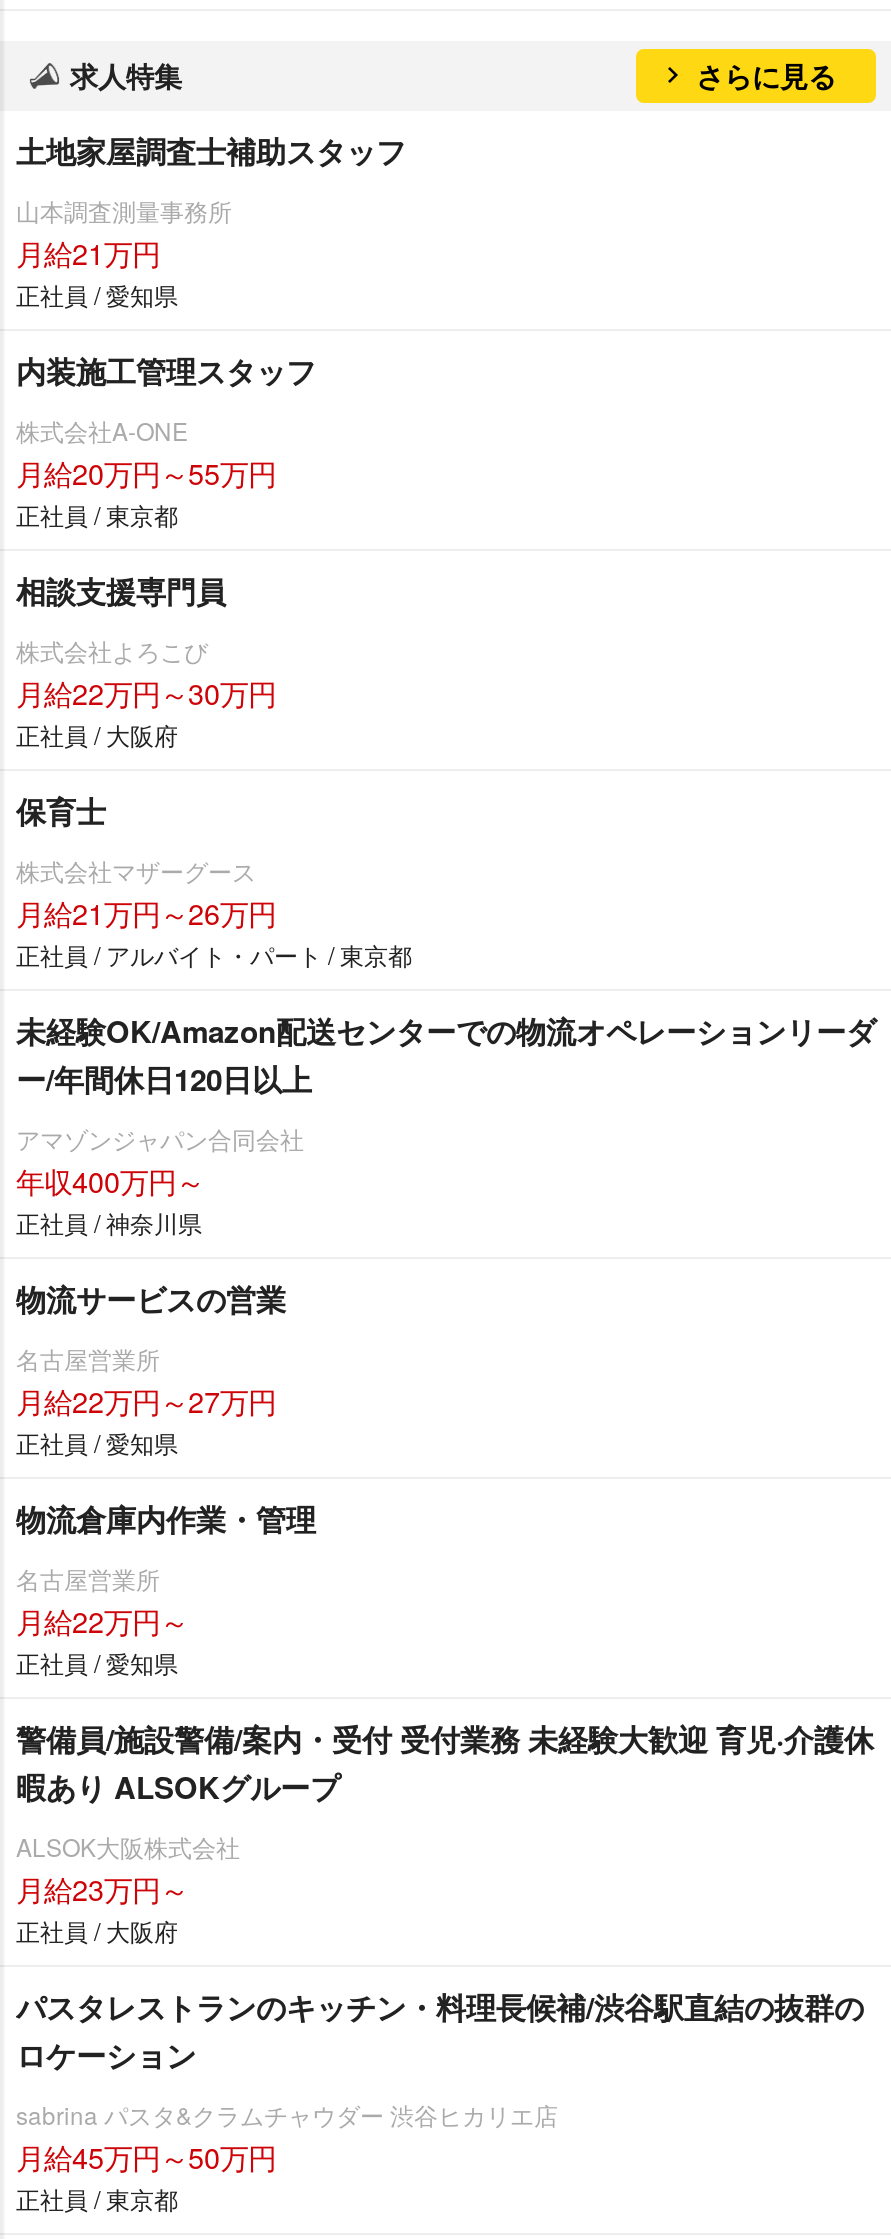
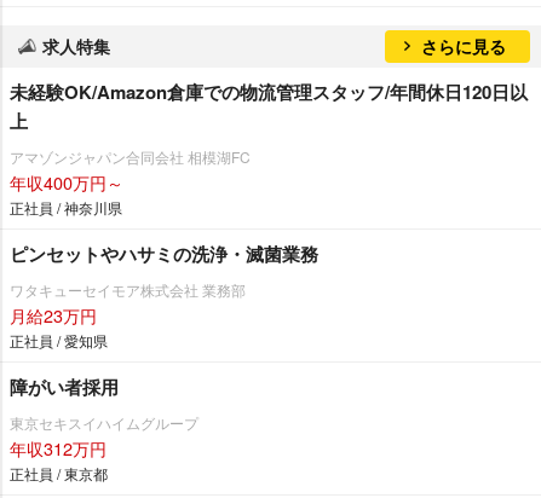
- 土地家屋調査士補助スタッフ
- 山本調査測量事務所
- 月給21万円
- 正社員 / 愛知県
- 内装施工管理スタッフ
- 株式会社A-ONE
- 月給20万円～55万円
- 正社員 / 東京都
- 相談支援専門員
- 株式会社よろこび
- 月給22万円～30万円
- 正社員 / 大阪府
- 保育士
- 株式会社マザーグース
- 月給21万円～26万円
- 正社員 / アルバイト・パート / 東京都
- 未経験OK/Amazon配送センターでの物流オペレーションリーダ
- ー/年間休日120日以上
- アマゾンジャパン合同会社
+ 未経験OK/Amazon倉庫での物流管理スタッフ/年間休日120日以
+ 上
+ アマゾンジャパン合同会社 相模湖FC

- 物流サービスの営業
+ ピンセットやハサミの洗浄・滅菌業務

- 名古屋営業所
- 月給22万円～27万円
+ ワタキューセイモア株式会社 業務部
+ 月給23万円

- 物流倉庫内作業・管理
- 名古屋営業所
- 月給22万円～
- 正社員 / 愛知県
- 警備員/施設警備/案内・受付 受付業務 未経験大歓迎 育児·介護休
- 暇あり ALSOKグループ
- ALSOK大阪株式会社
- 月給23万円～
- 正社員 / 大阪府
- パスタレストランのキッチン・料理長候補/渋谷駅直結の抜群の
- ロケーション
- sabrina パスタ&クラムチャウダー 渋谷ヒカリエ店
- 月給45万円～50万円
+ 障がい者採用
+ 東京セキスイハイムグループ
+ 年収312万円
